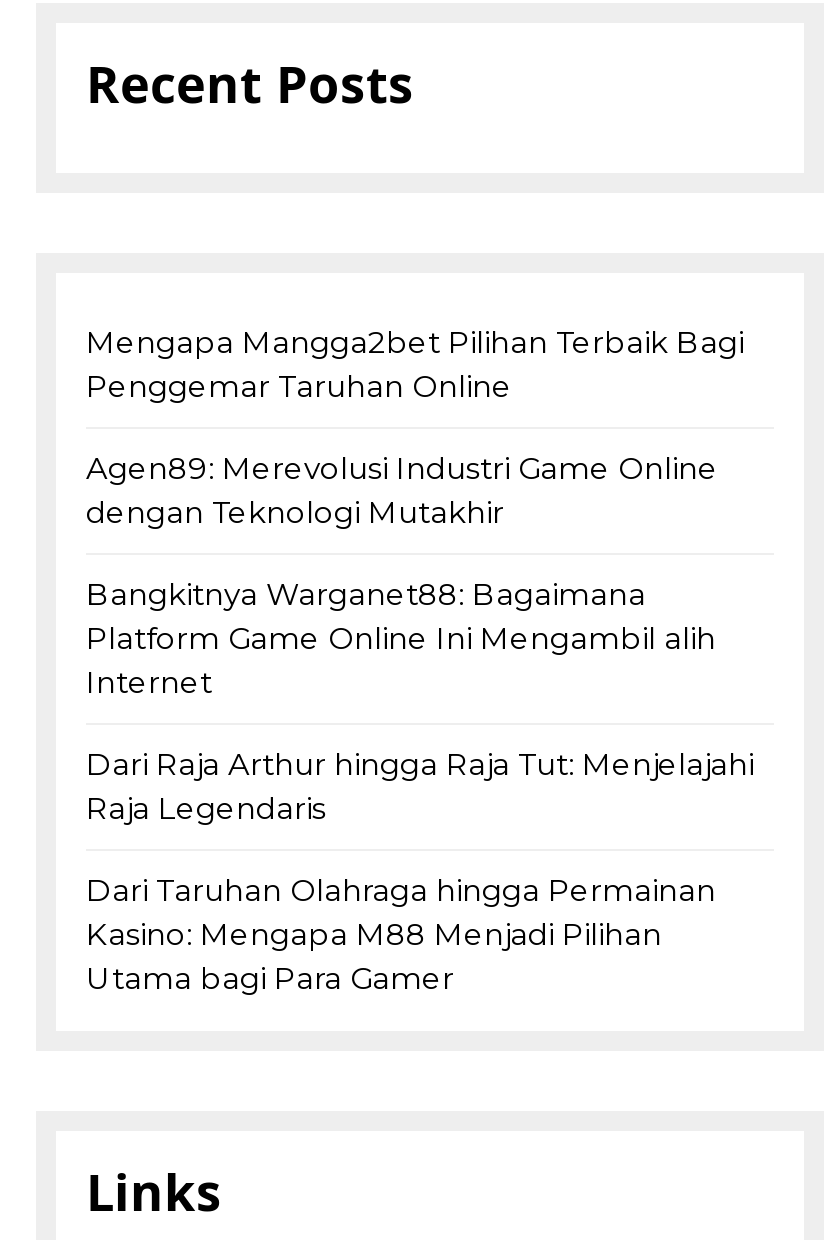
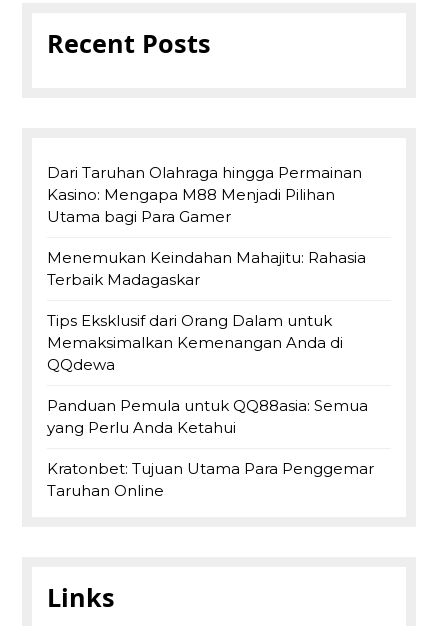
- Mengapa Mangga2bet Pilihan Terbaik Bagi
- Penggemar Taruhan Online
- Agen89: Merevolusi Industri Game Online
- dengan Teknologi Mutakhir
- Bangkitnya Warganet88: Bagaimana
- Platform Game Online Ini Mengambil alih
- Internet
- Dari Raja Arthur hingga Raja Tut: Menjelajahi
- Raja Legendaris

moved up: Dari Taruhan Olahraga hingga Permainan | Kasino: Mengapa M88 Menjadi Pilihan | Utama bagi Para Gamer

+ Menemukan Keindahan Mahajitu: Rahasia
+ Terbaik Madagaskar
+ Tips Eksklusif dari Orang Dalam untuk
+ Memaksimalkan Kemenangan Anda di
+ QQdewa
+ Panduan Pemula untuk QQ88asia: Semua
+ yang Perlu Anda Ketahui
+ Kratonbet: Tujuan Utama Para Penggemar
+ Taruhan Online
